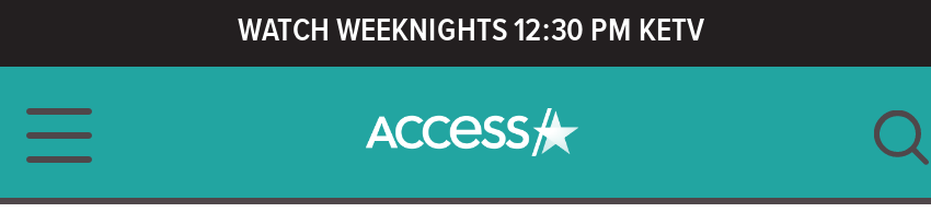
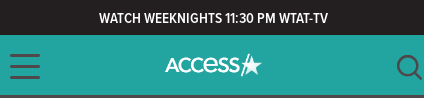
- WATCH WEEKNIGHTS 12:30 PM KETV
+ WATCH WEEKNIGHTS 11:30 PM WTAT-TV
